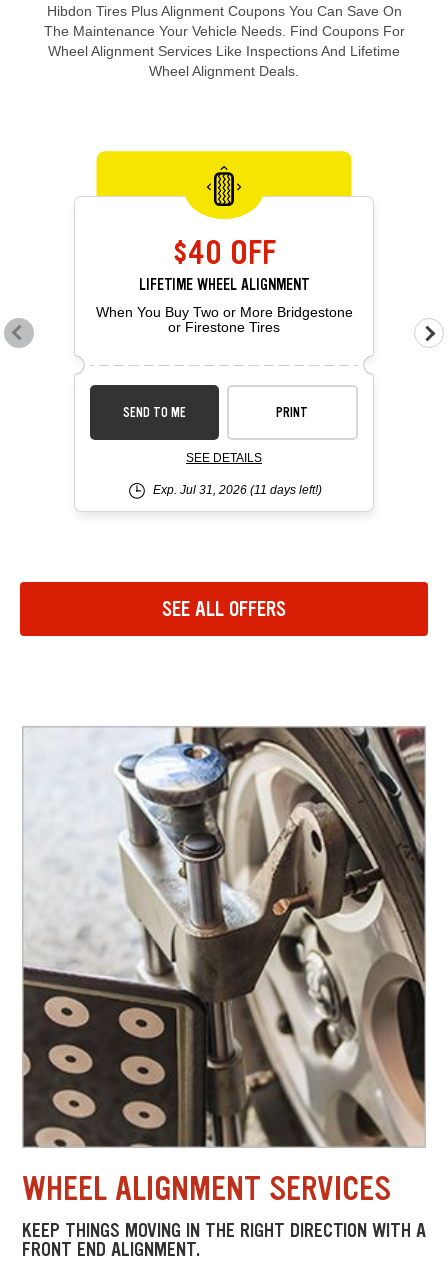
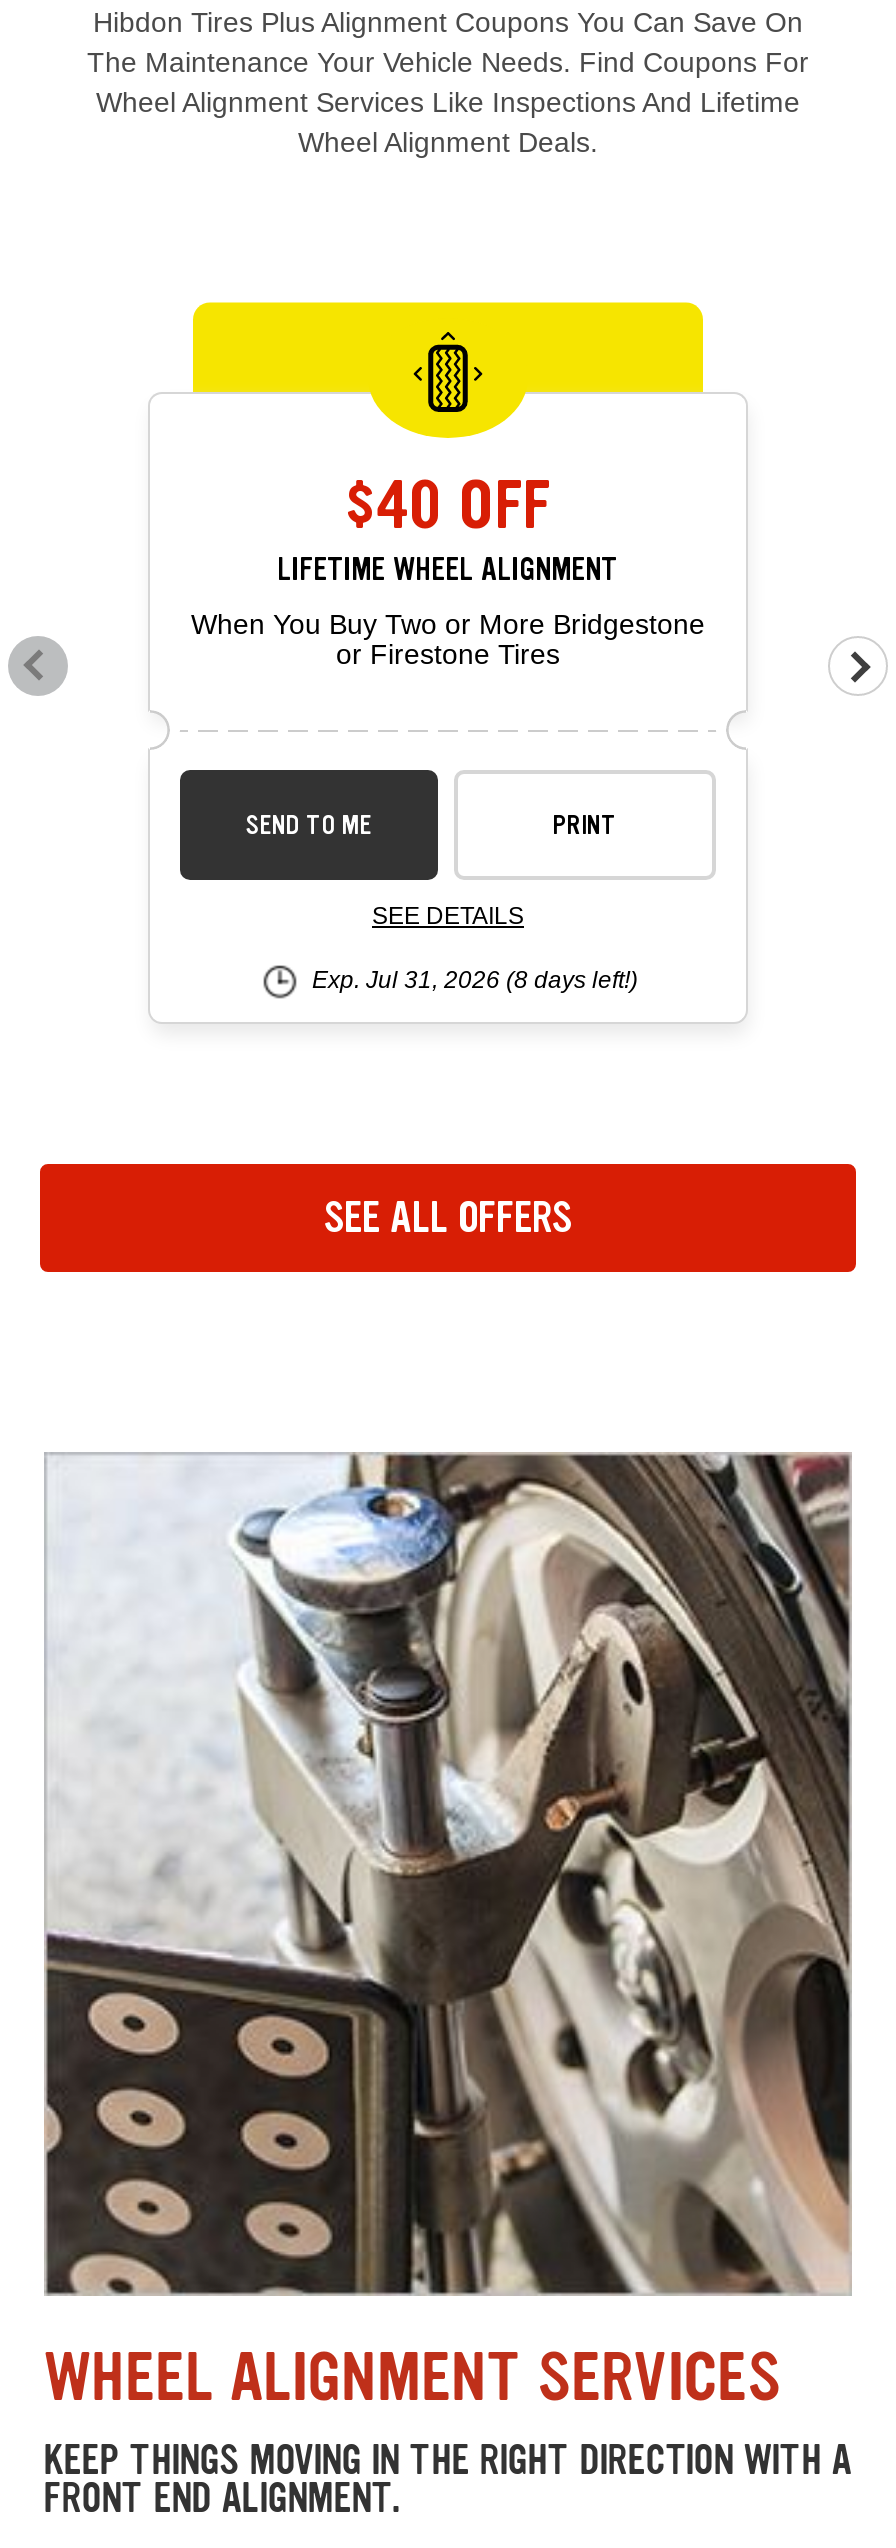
- Exp. Jul 31, 2026 (11 days left!)
+ Exp. Jul 31, 2026 (8 days left!)
